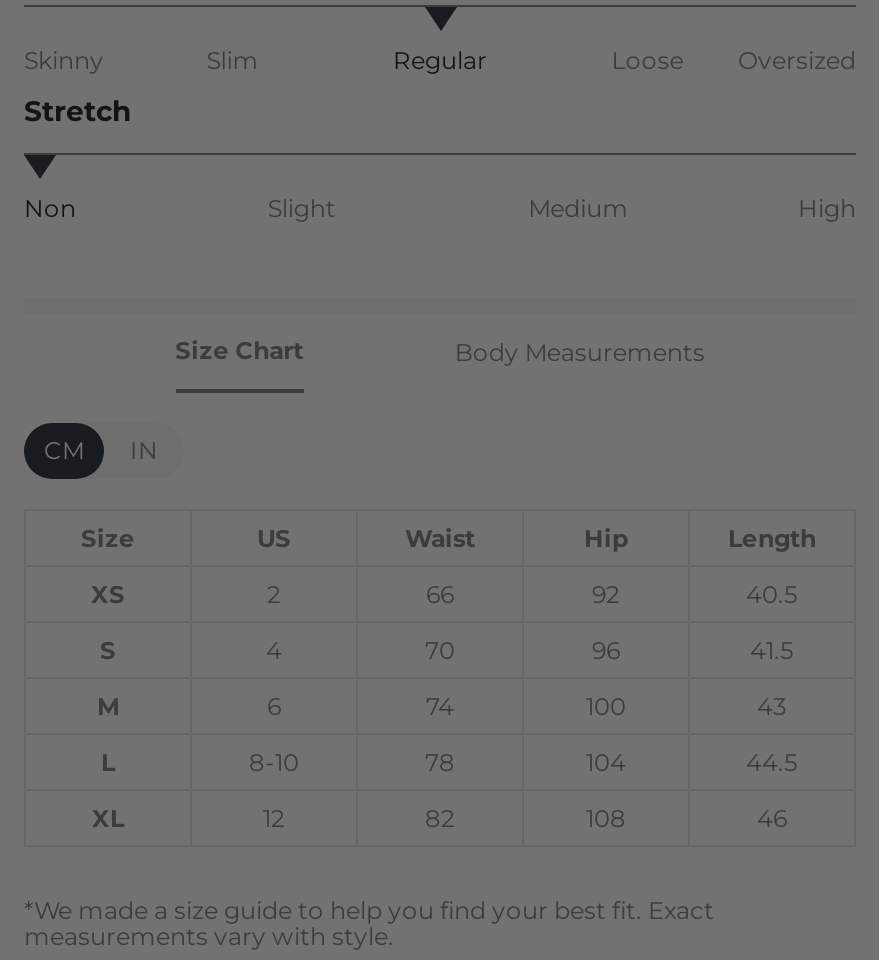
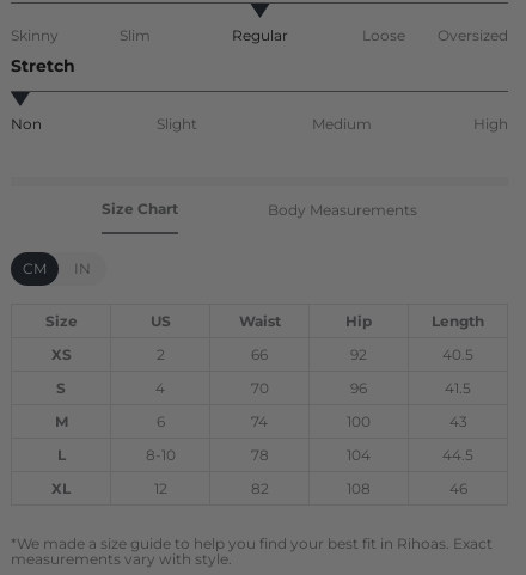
- *We made a size guide to help you find your best fit. Exact
+ *We made a size guide to help you find your best fit in Rihoas. Exact
